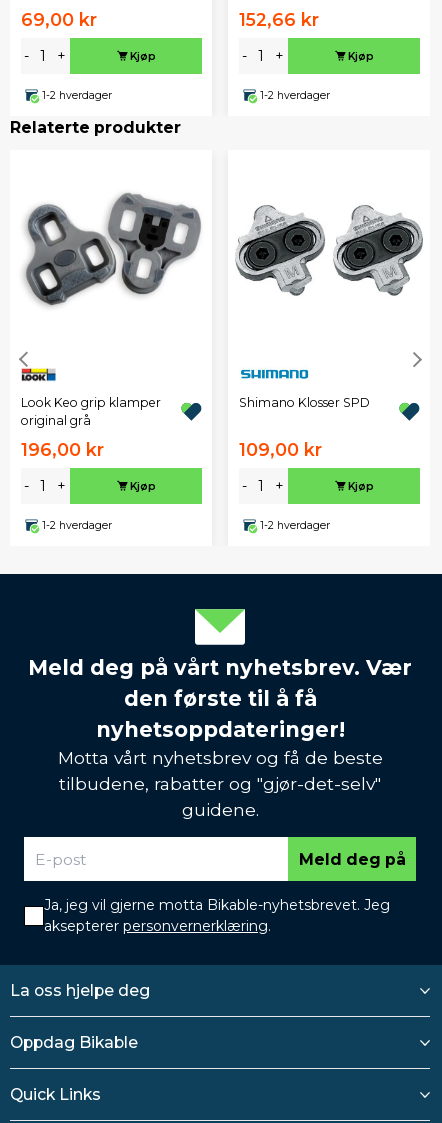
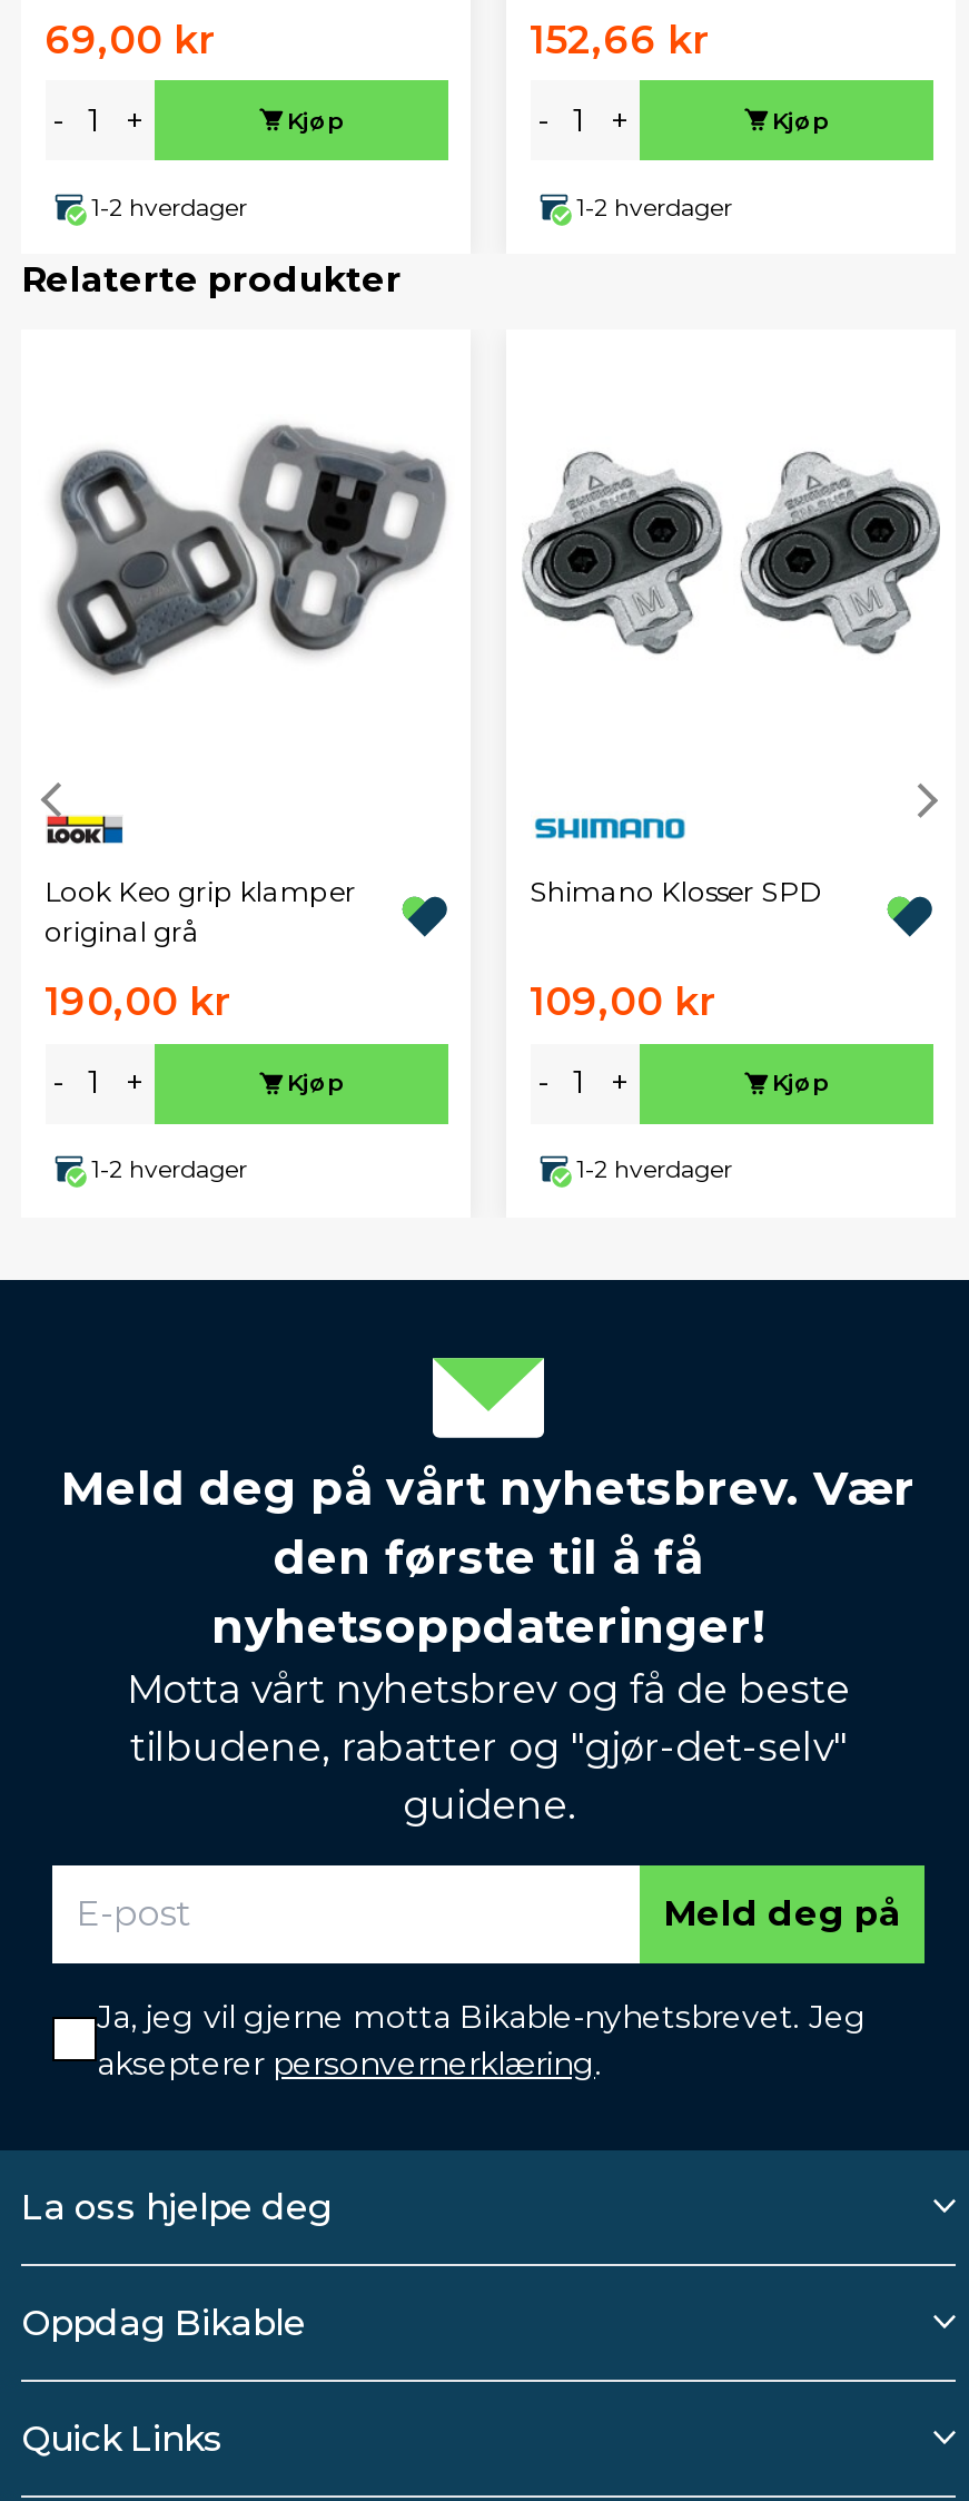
- 196,00 kr
+ 190,00 kr
